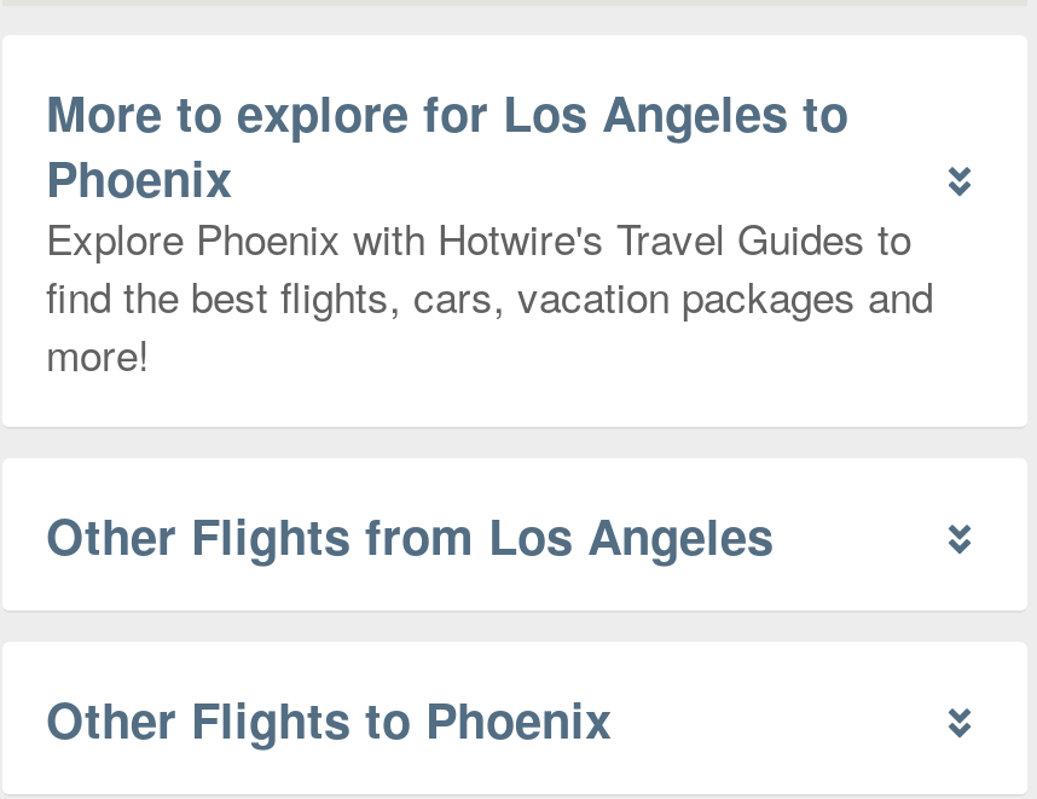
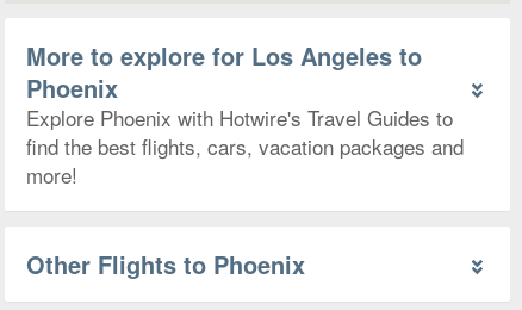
- Other Flights from Los Angeles
